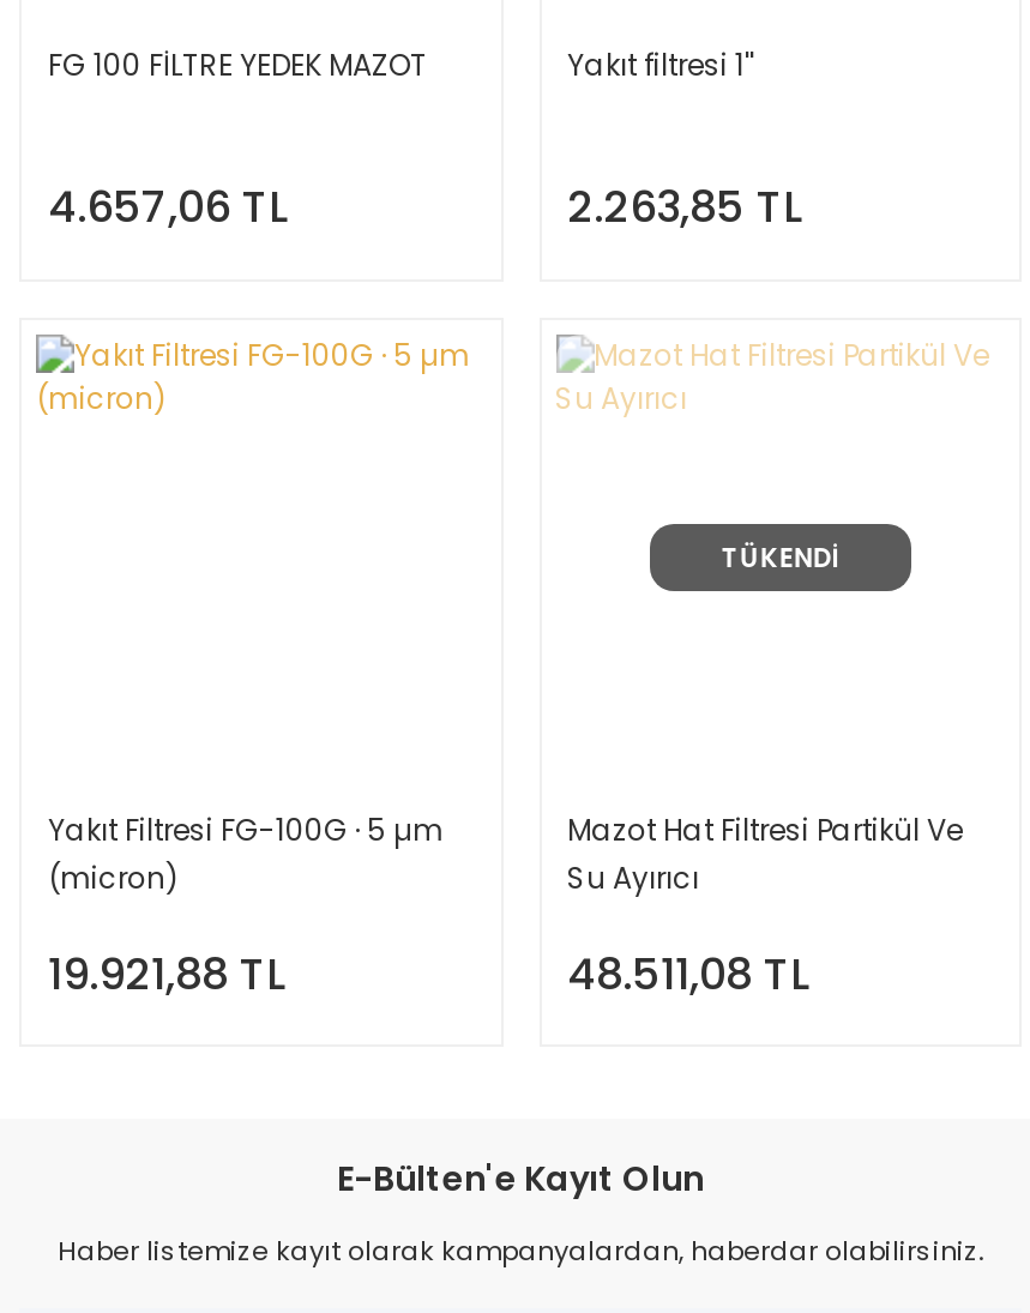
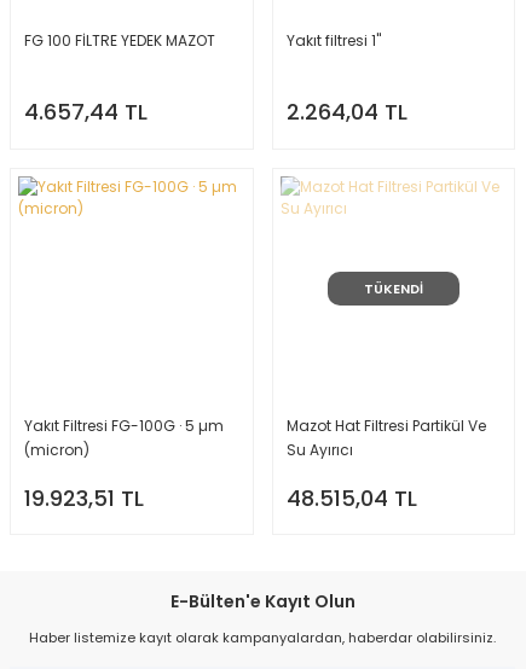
- 4.657,06 TL
+ 4.657,44 TL

- 2.263,85 TL
+ 2.264,04 TL

- 19.921,88 TL
+ 19.923,51 TL

- 48.511,08 TL
+ 48.515,04 TL
